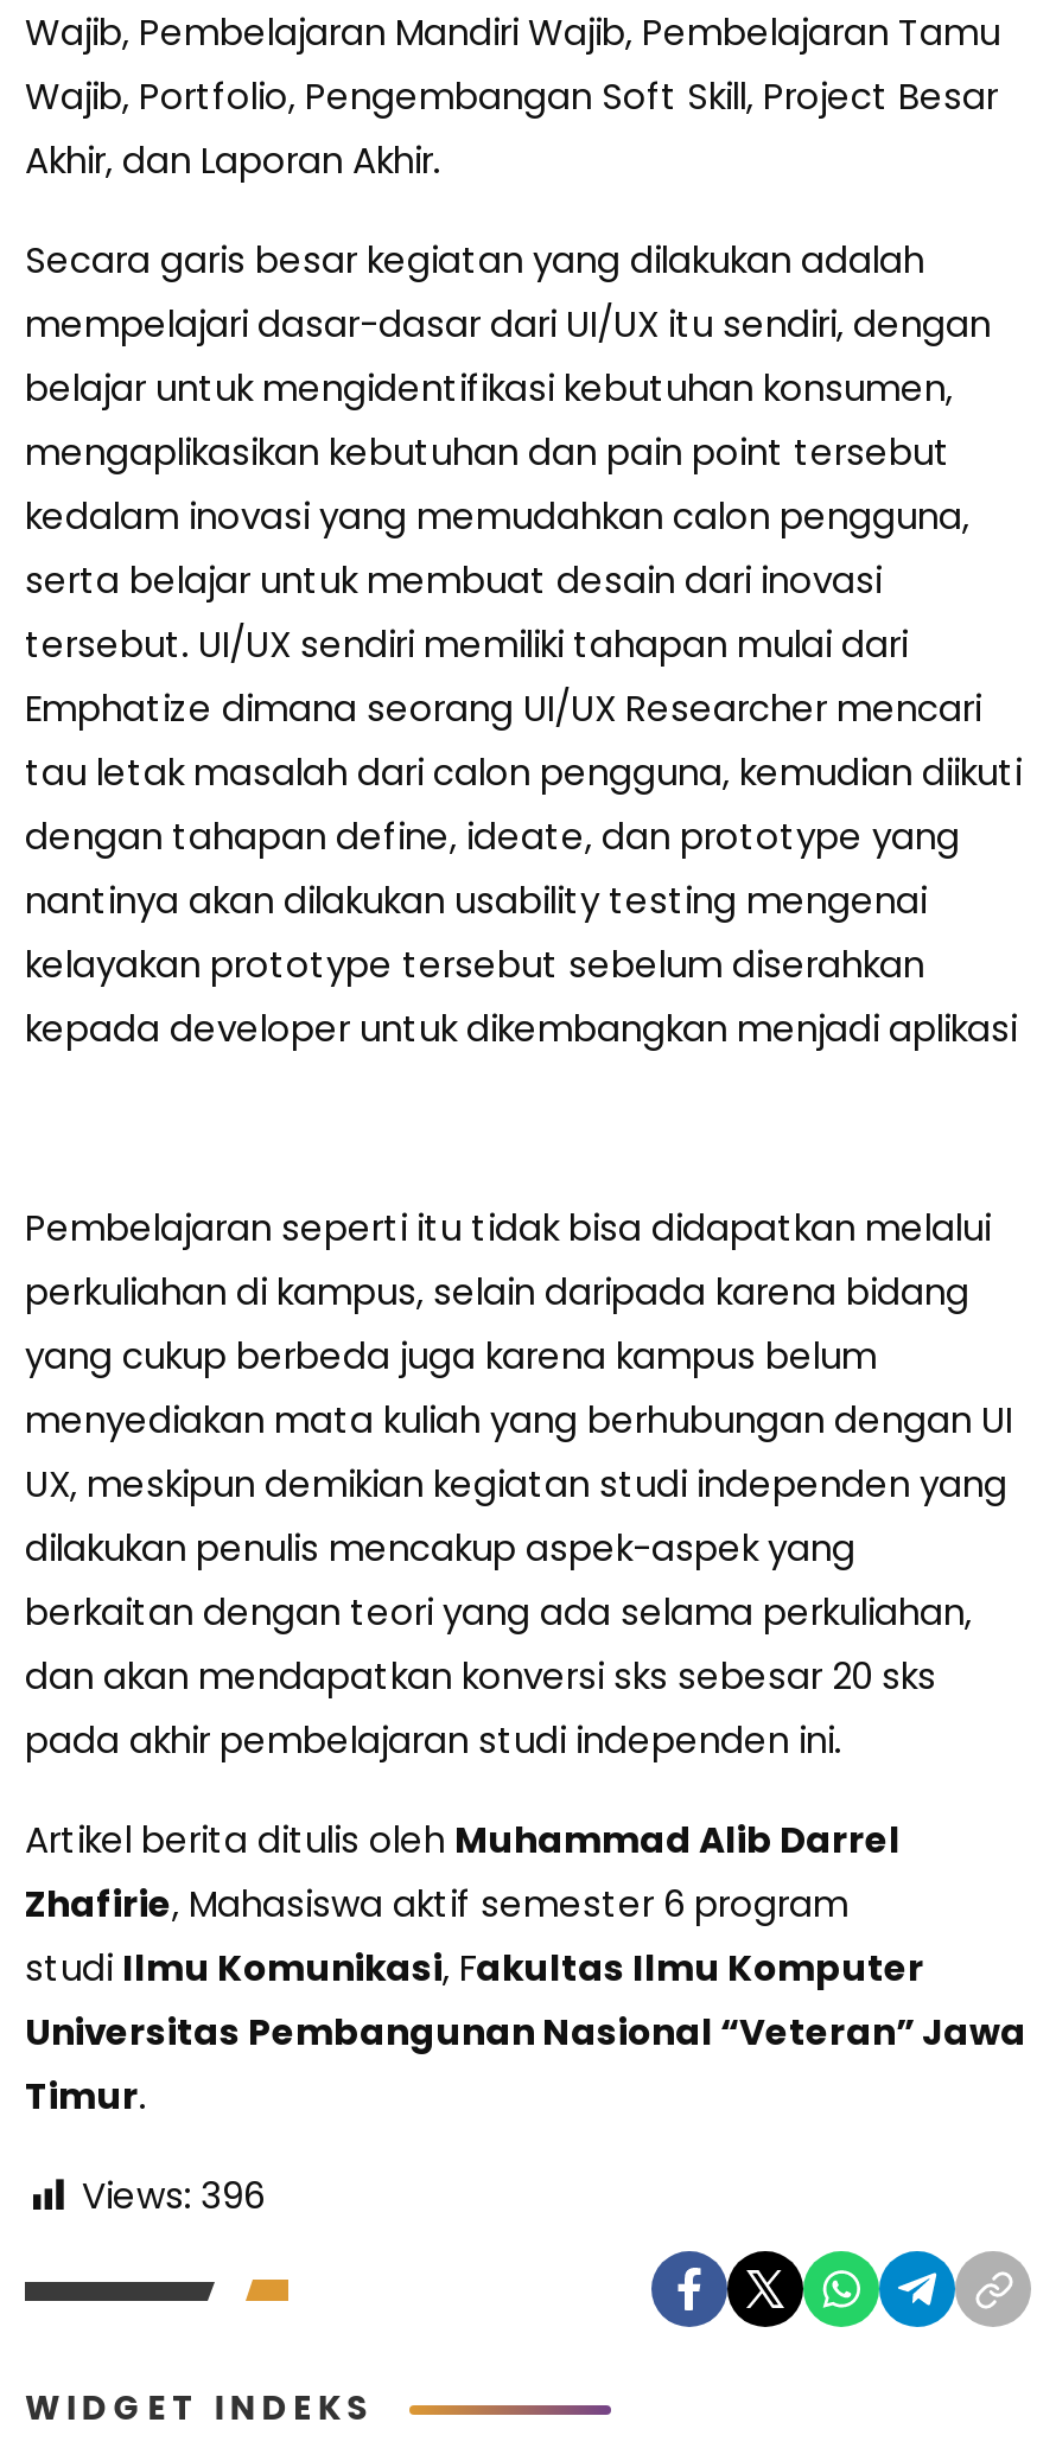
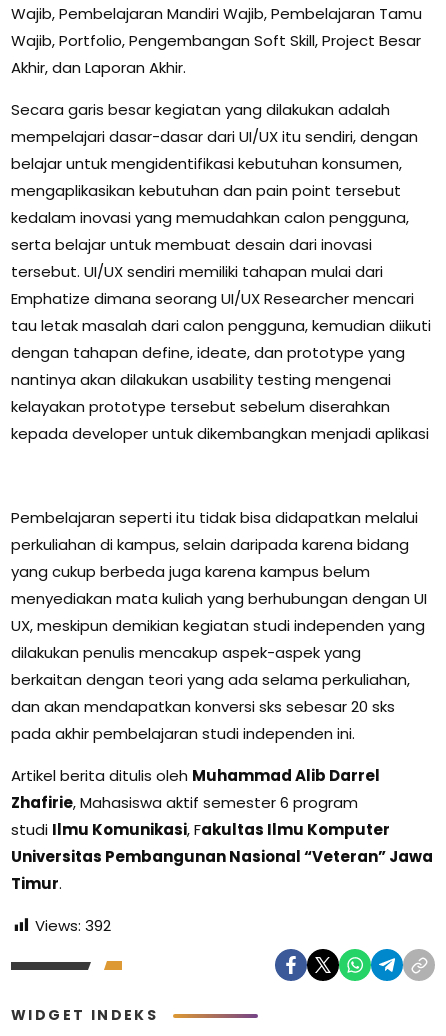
- Views: 396
+ Views: 392
